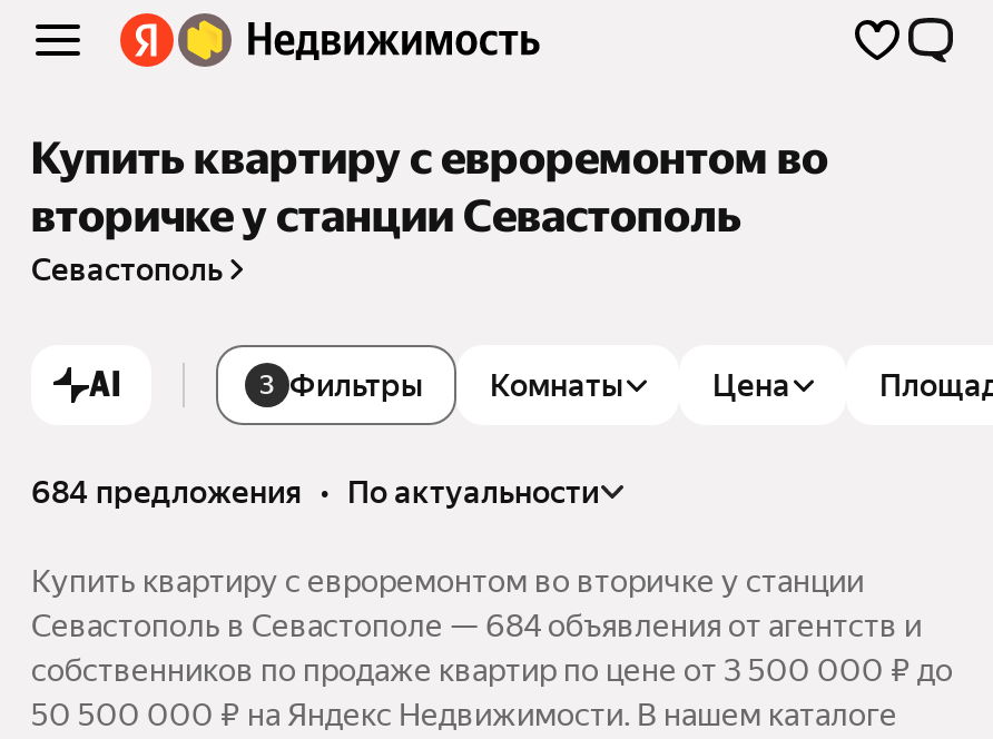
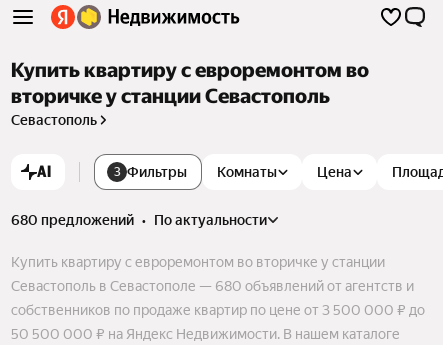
- 684 предложения • по актуальности
+ 680 предложений • по актуальности

- Севастополь в Севастополе — 684 объявления от агентств и
+ Севастополь в Севастополе — 680 объявлений от агентств и
